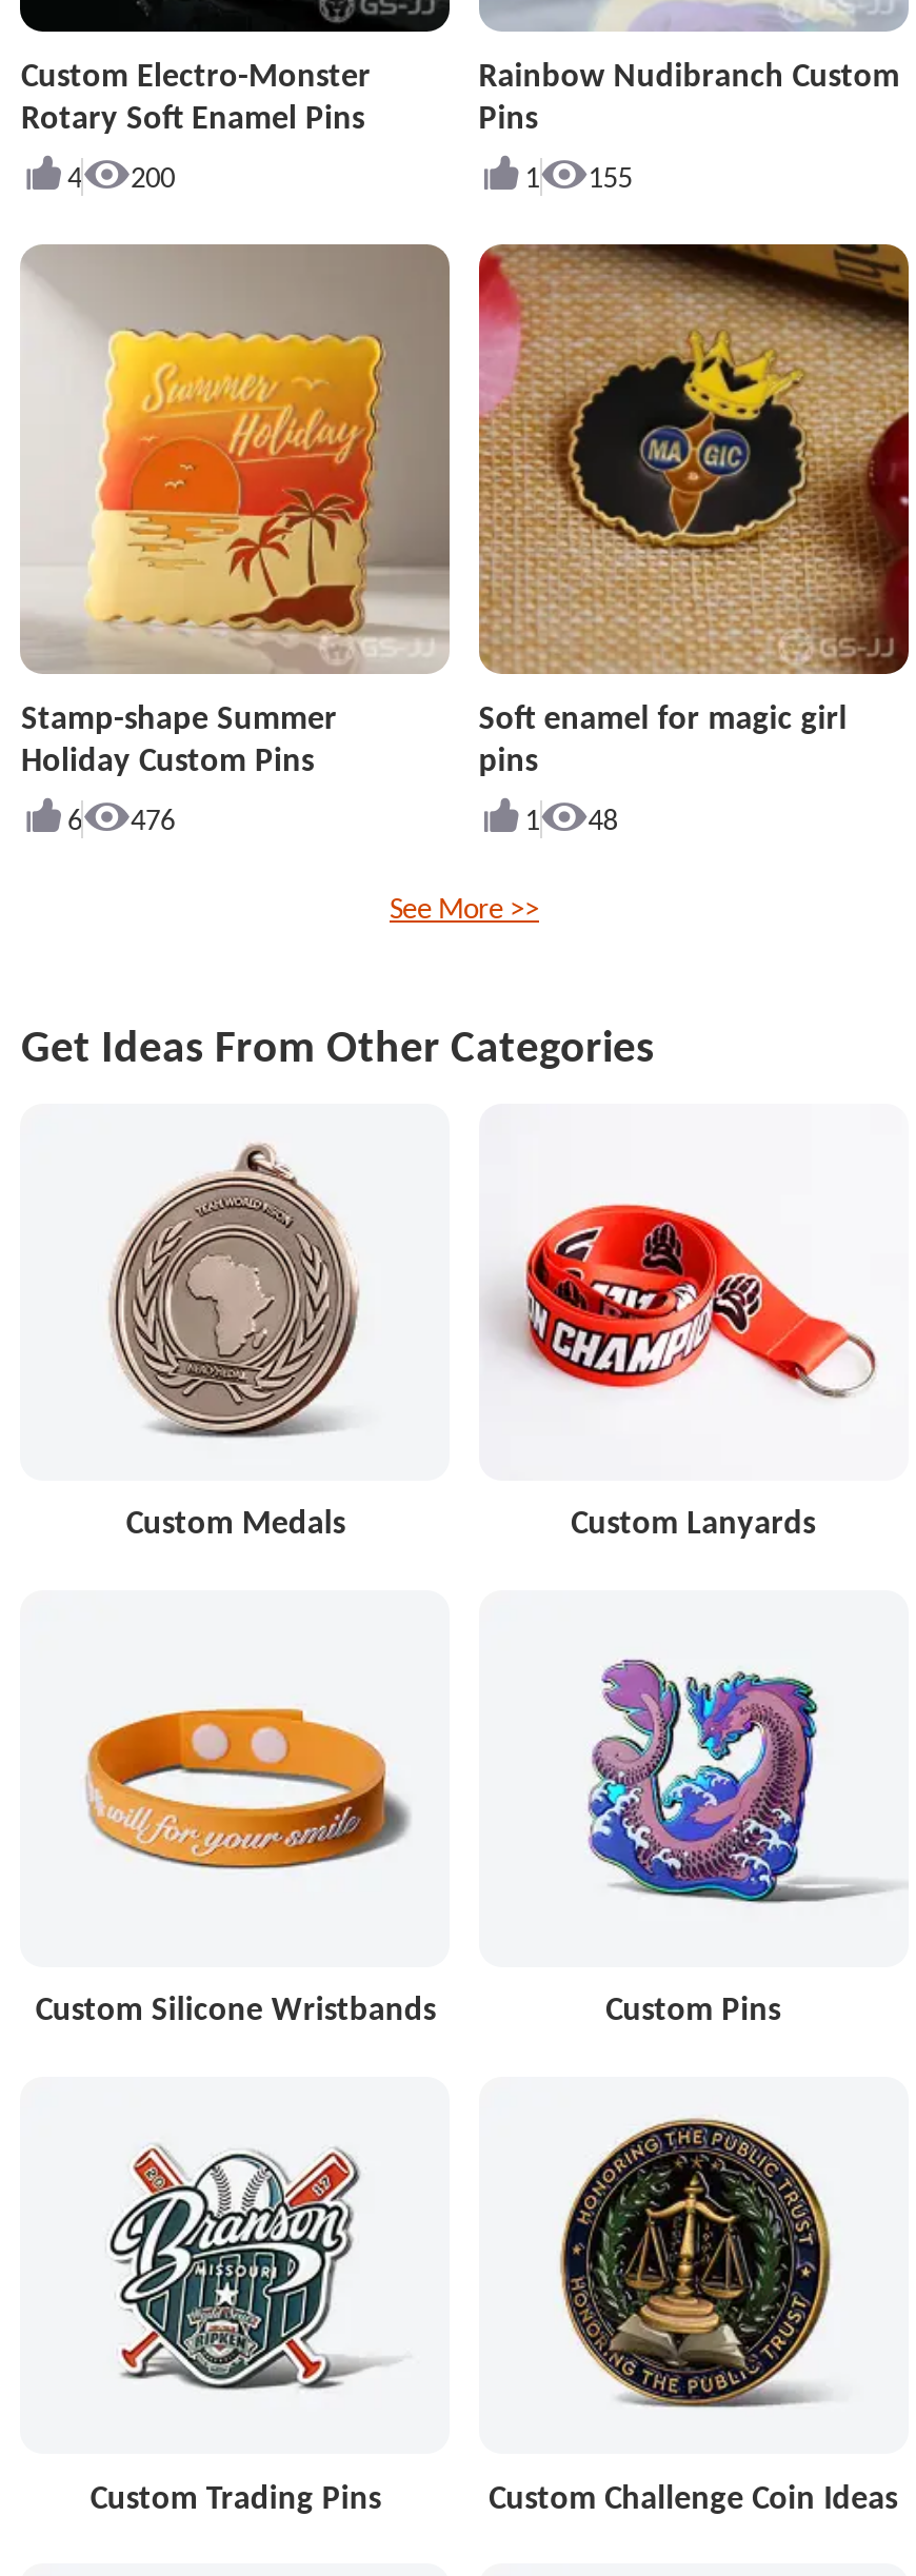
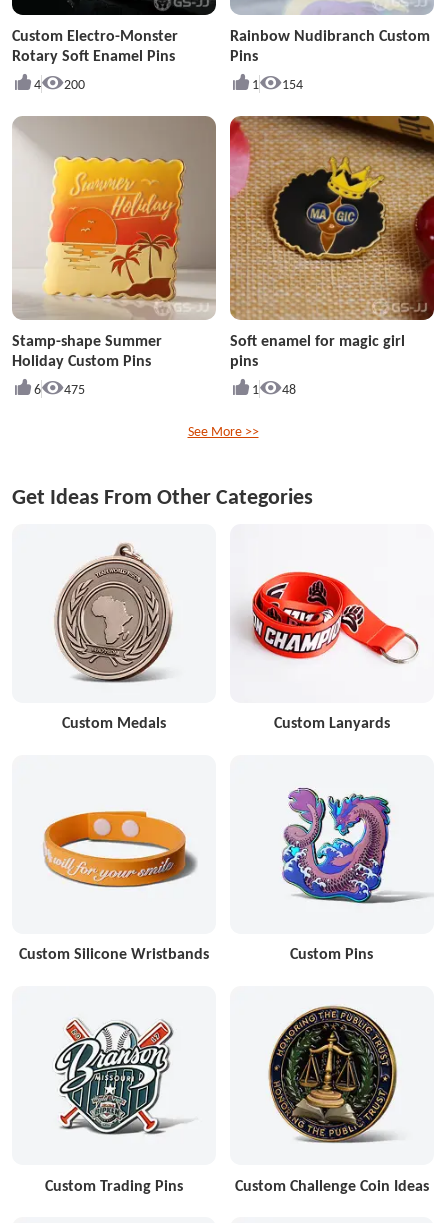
- 1 155
+ 1 154

- 6 476
+ 6 475
